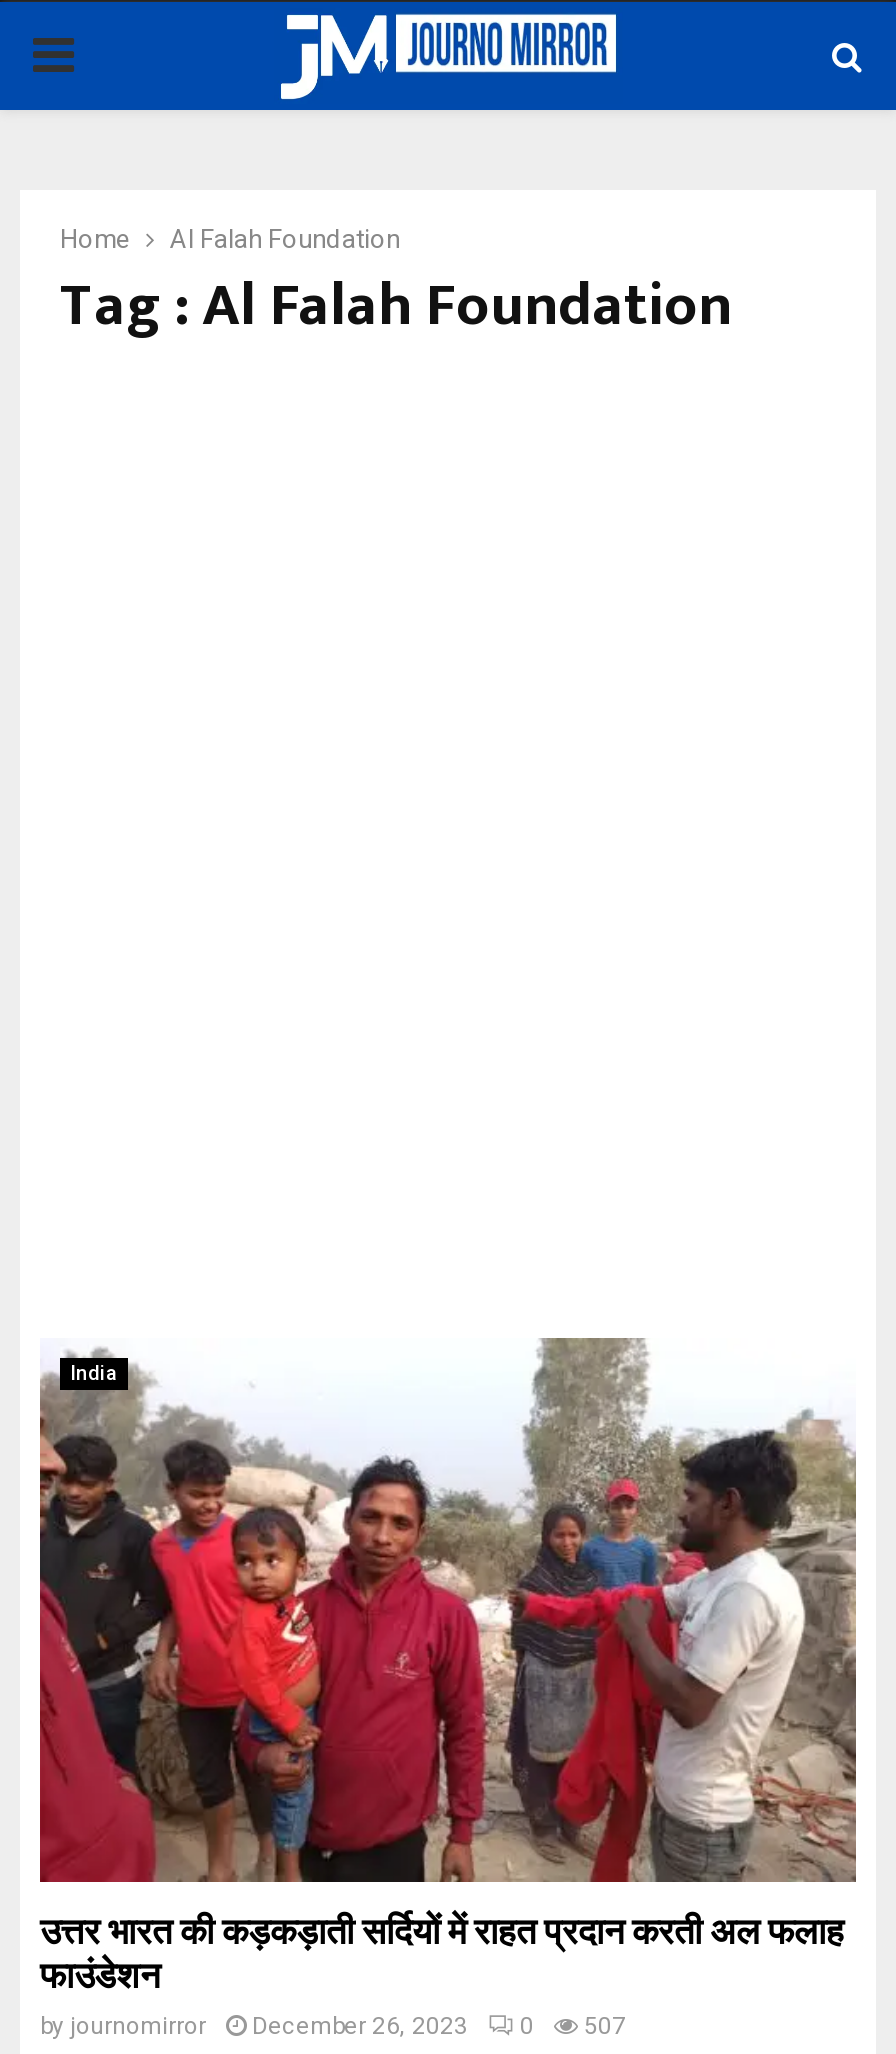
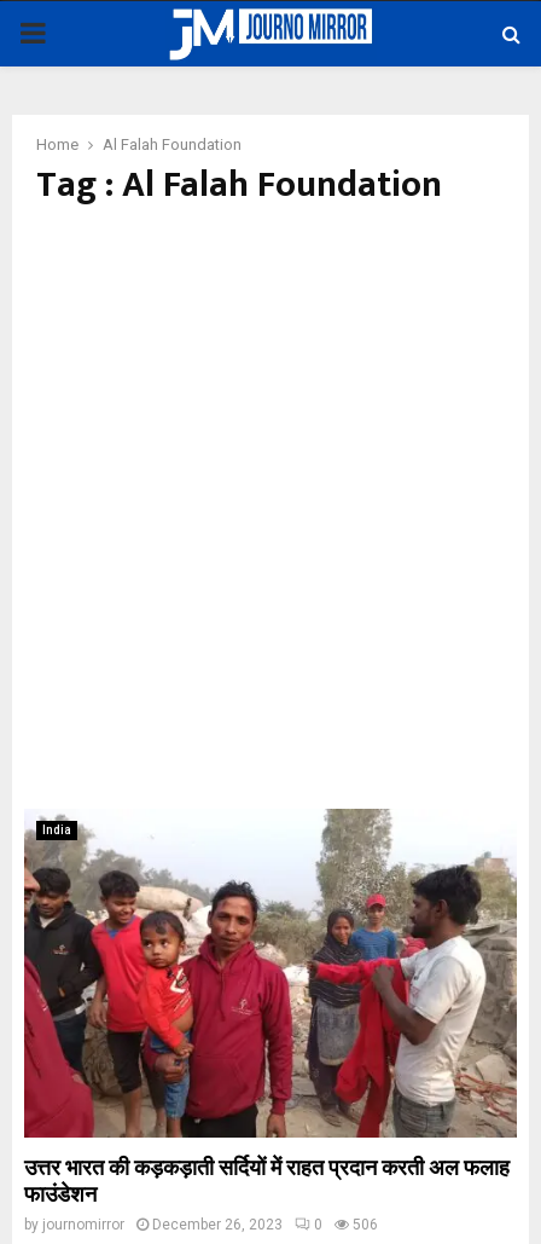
- by journomirror December 26, 2023 0 507
+ by journomirror December 26, 2023 0 506
